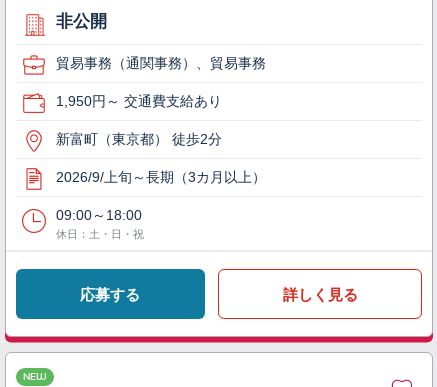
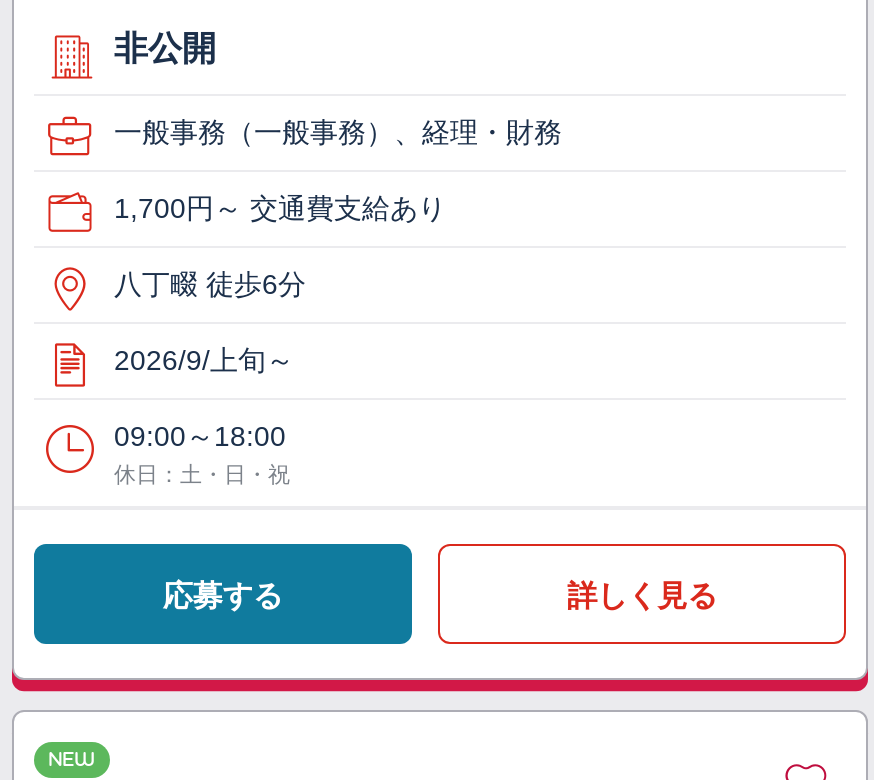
- 貿易事務（通関事務）、貿易事務
+ 一般事務（一般事務）、経理・財務

- 1,950円～ 交通費支給あり
+ 1,700円～ 交通費支給あり

- 新富町（東京都） 徒歩2分
+ 八丁畷 徒歩6分

- 2026/9/上旬～長期（3カ月以上）
+ 2026/9/上旬～
